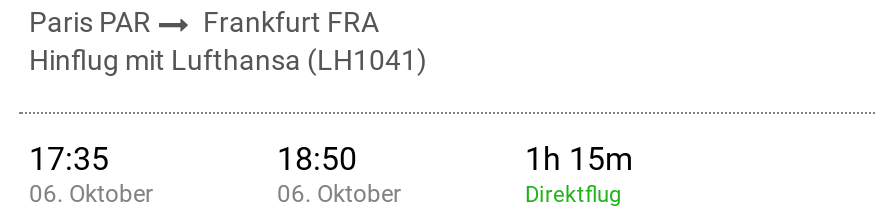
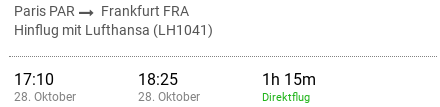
- 17:35
+ 17:10

- 18:50
+ 18:25

- 06. Oktober
+ 28. Oktober

- 06. Oktober
+ 28. Oktober
